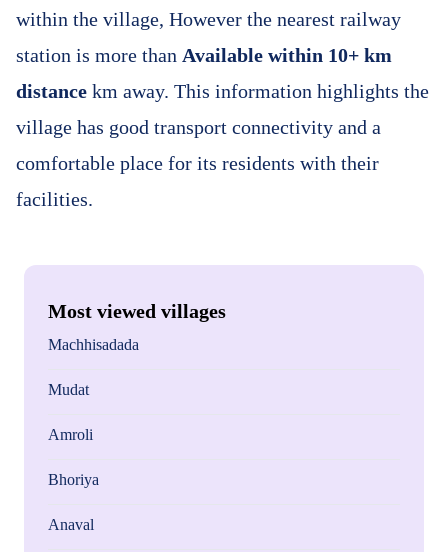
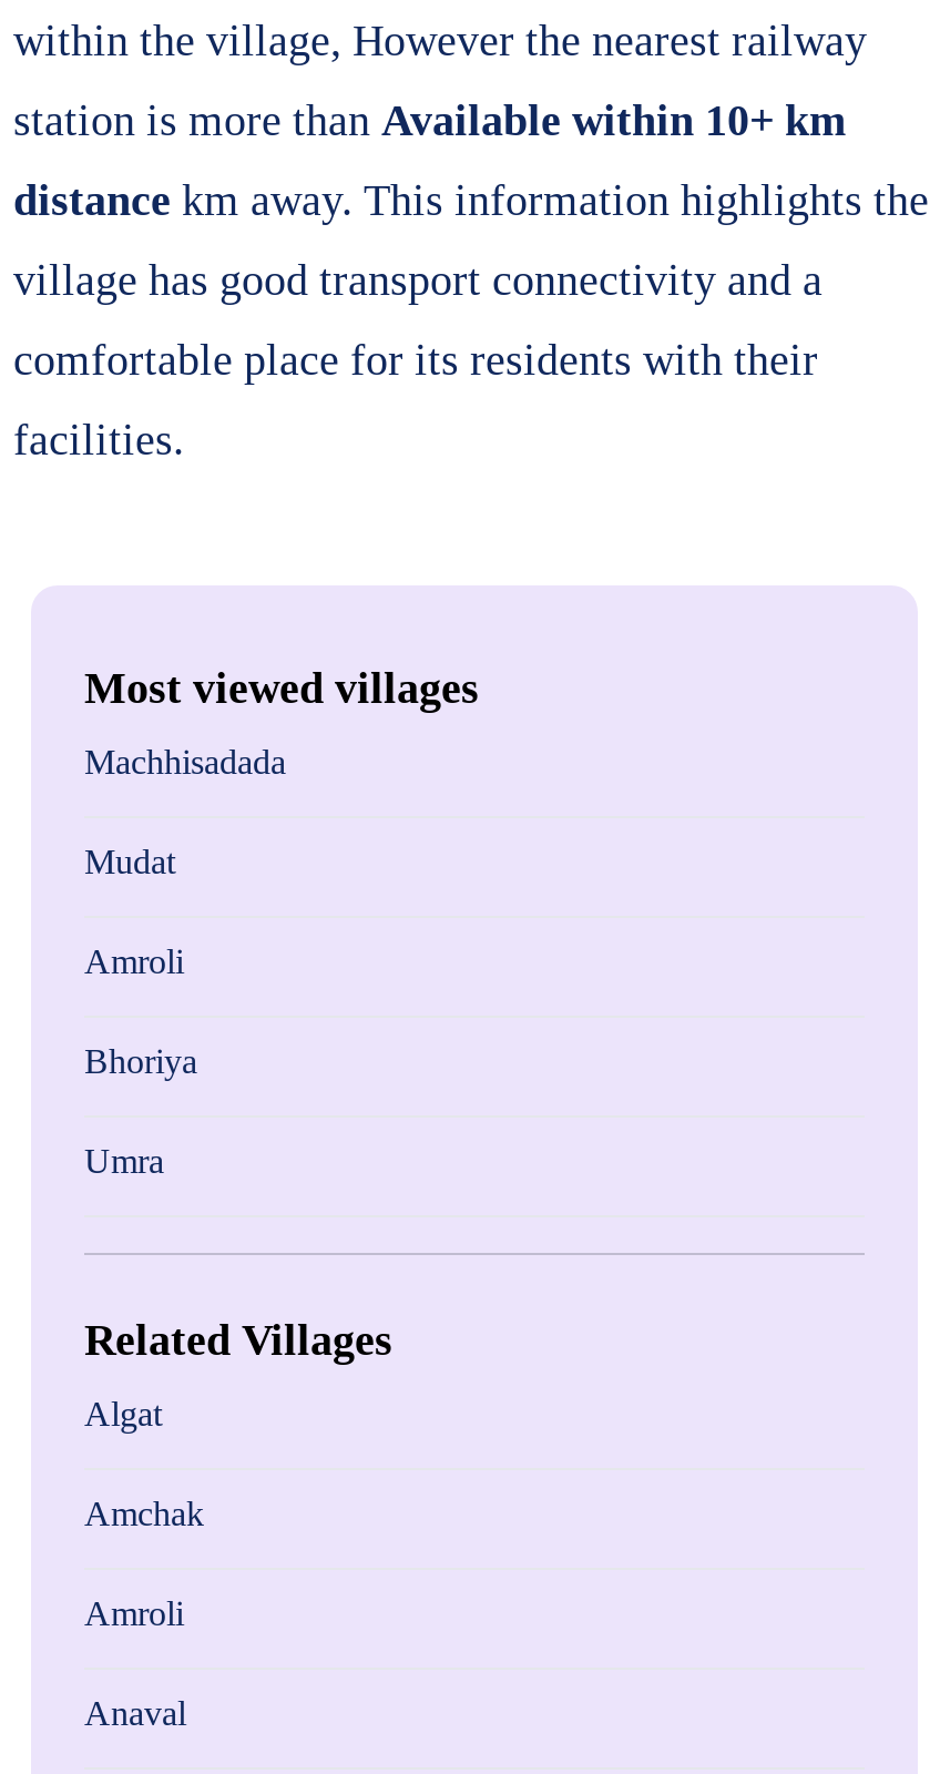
+ Umra

+ Related Villages
+ Algat
+ Amchak
+ Amroli
